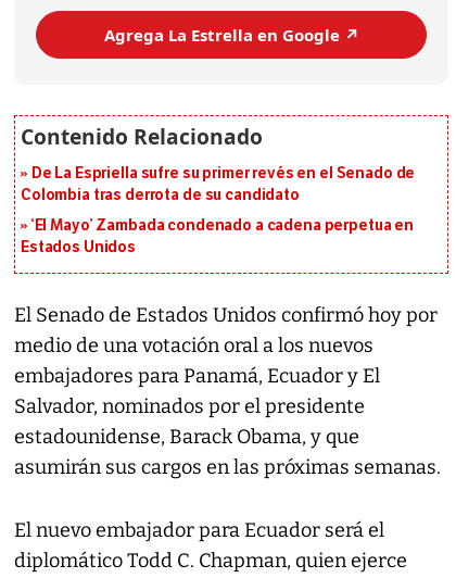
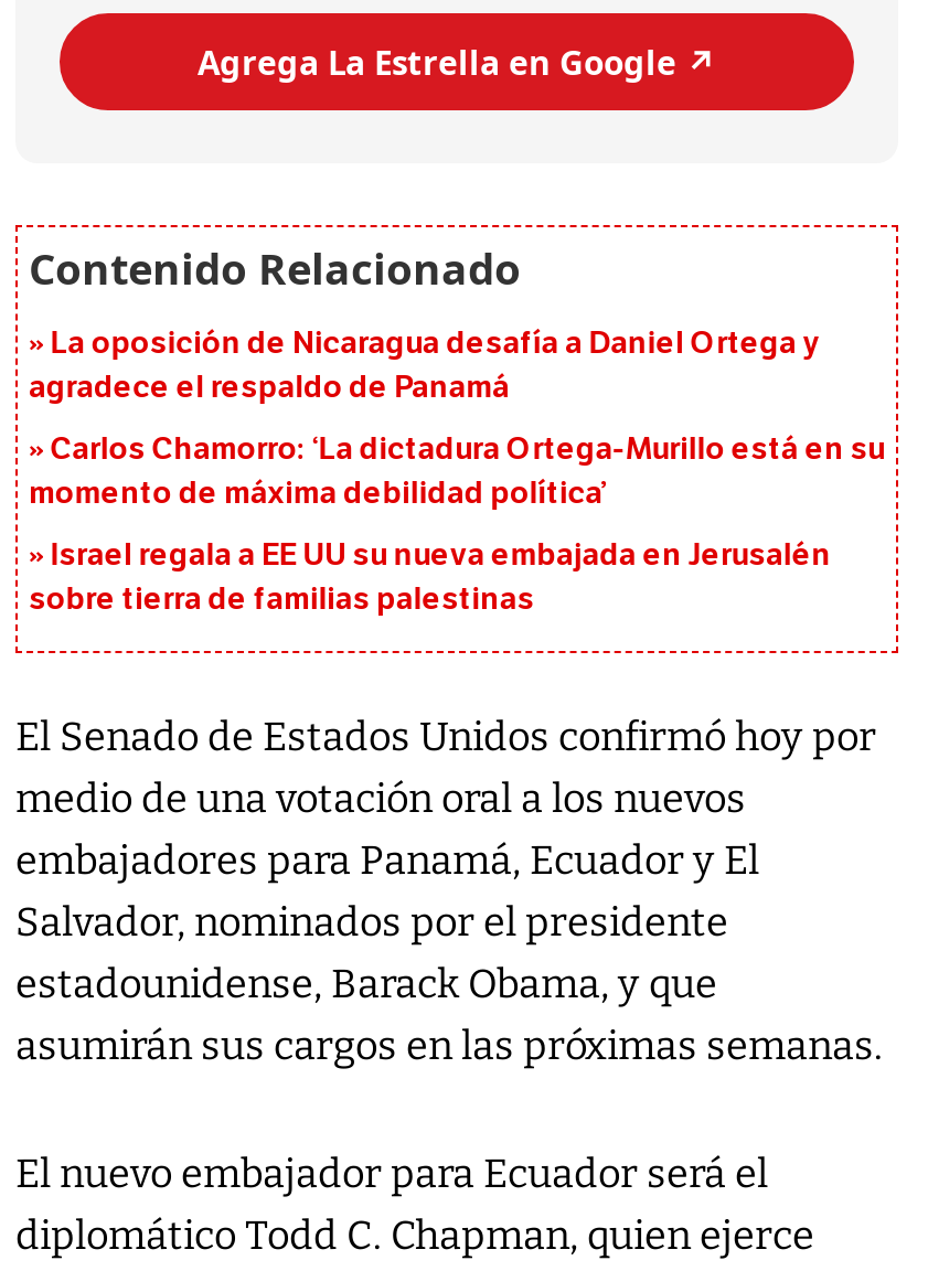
- De La Espriella sufre su primer revés en el Senado de
- Colombia tras derrota de su candidato
- ‘El Mayo’ Zambada condenado a cadena perpetua en
- Estados Unidos
+ La oposición de Nicaragua desafía a Daniel Ortega y
+ agradece el respaldo de Panamá
+ Carlos Chamorro: ‘La dictadura Ortega-Murillo está en su
+ momento de máxima debilidad política’
+ Israel regala a EE UU su nueva embajada en Jerusalén
+ sobre tierra de familias palestinas
